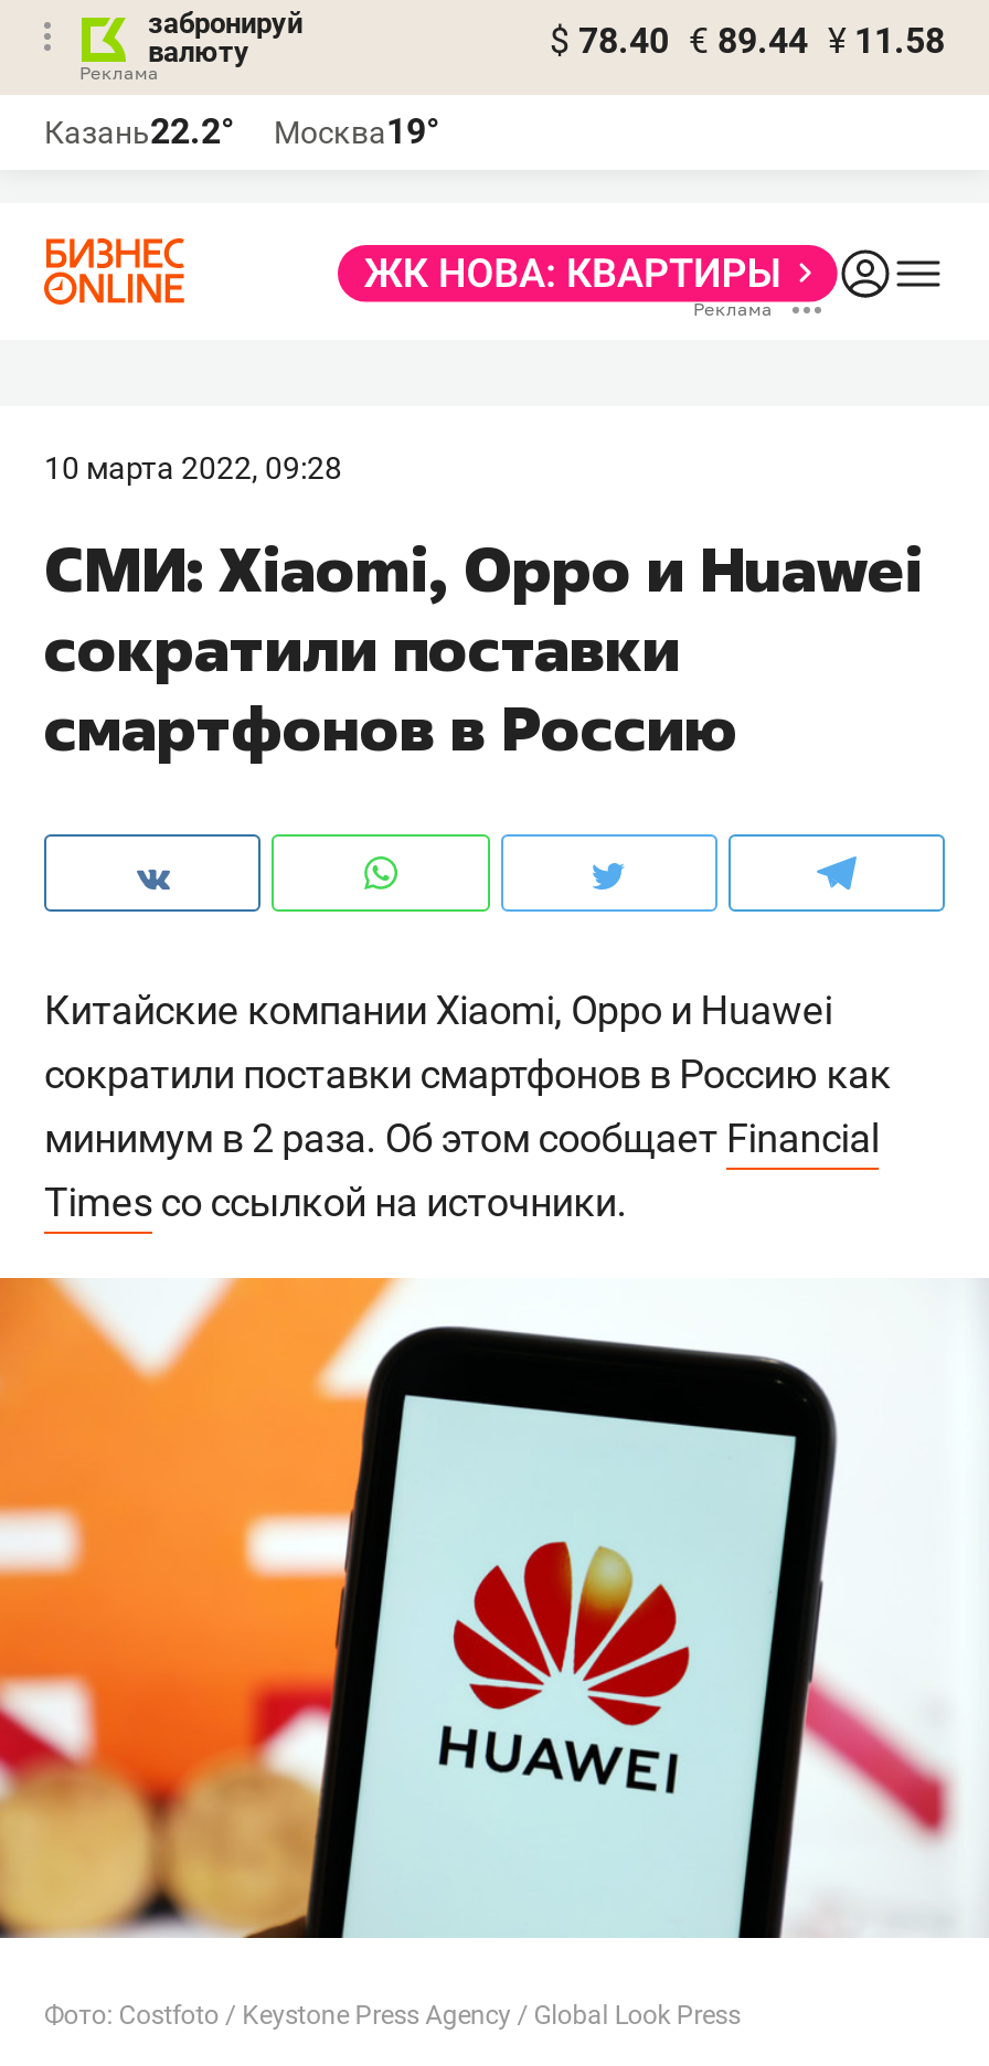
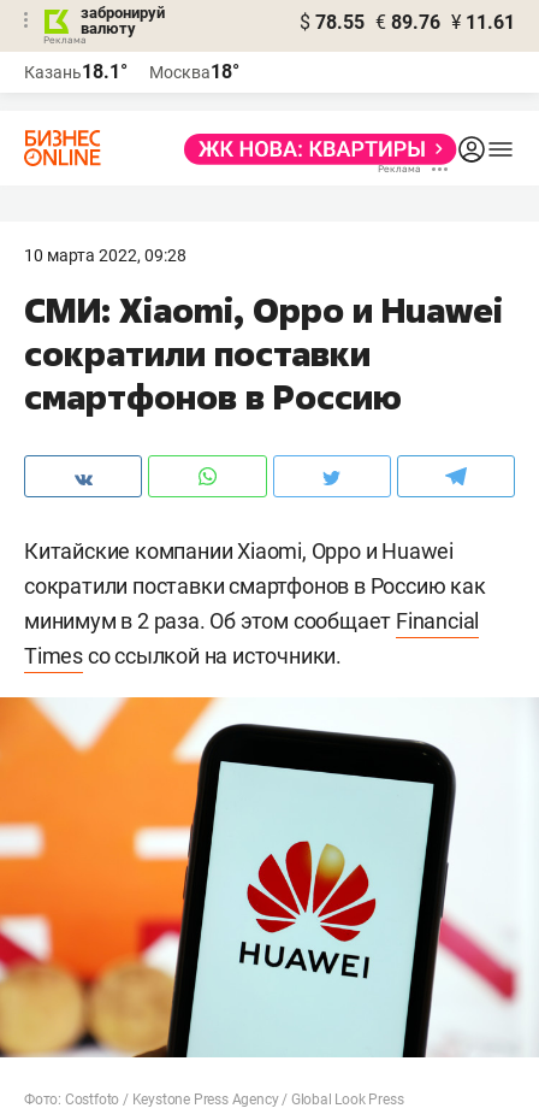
- $ 78.40 € 89.44 ¥ 11.58
+ $ 78.55 € 89.76 ¥ 11.61

- Казань22.2°
+ Казань18.1°

- Москва19°
+ Москва18°
